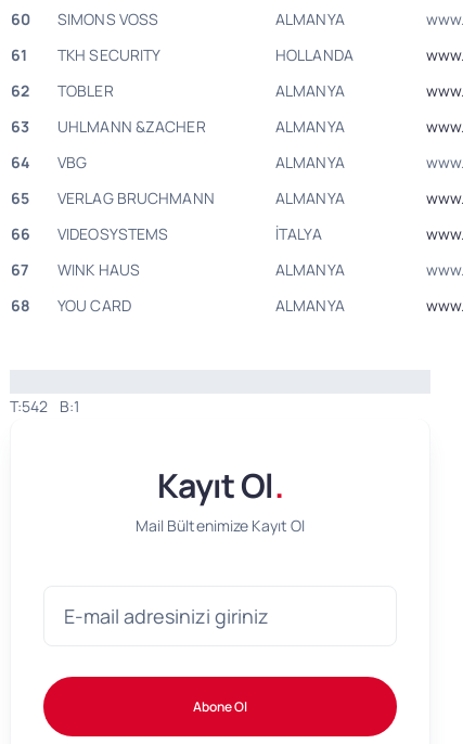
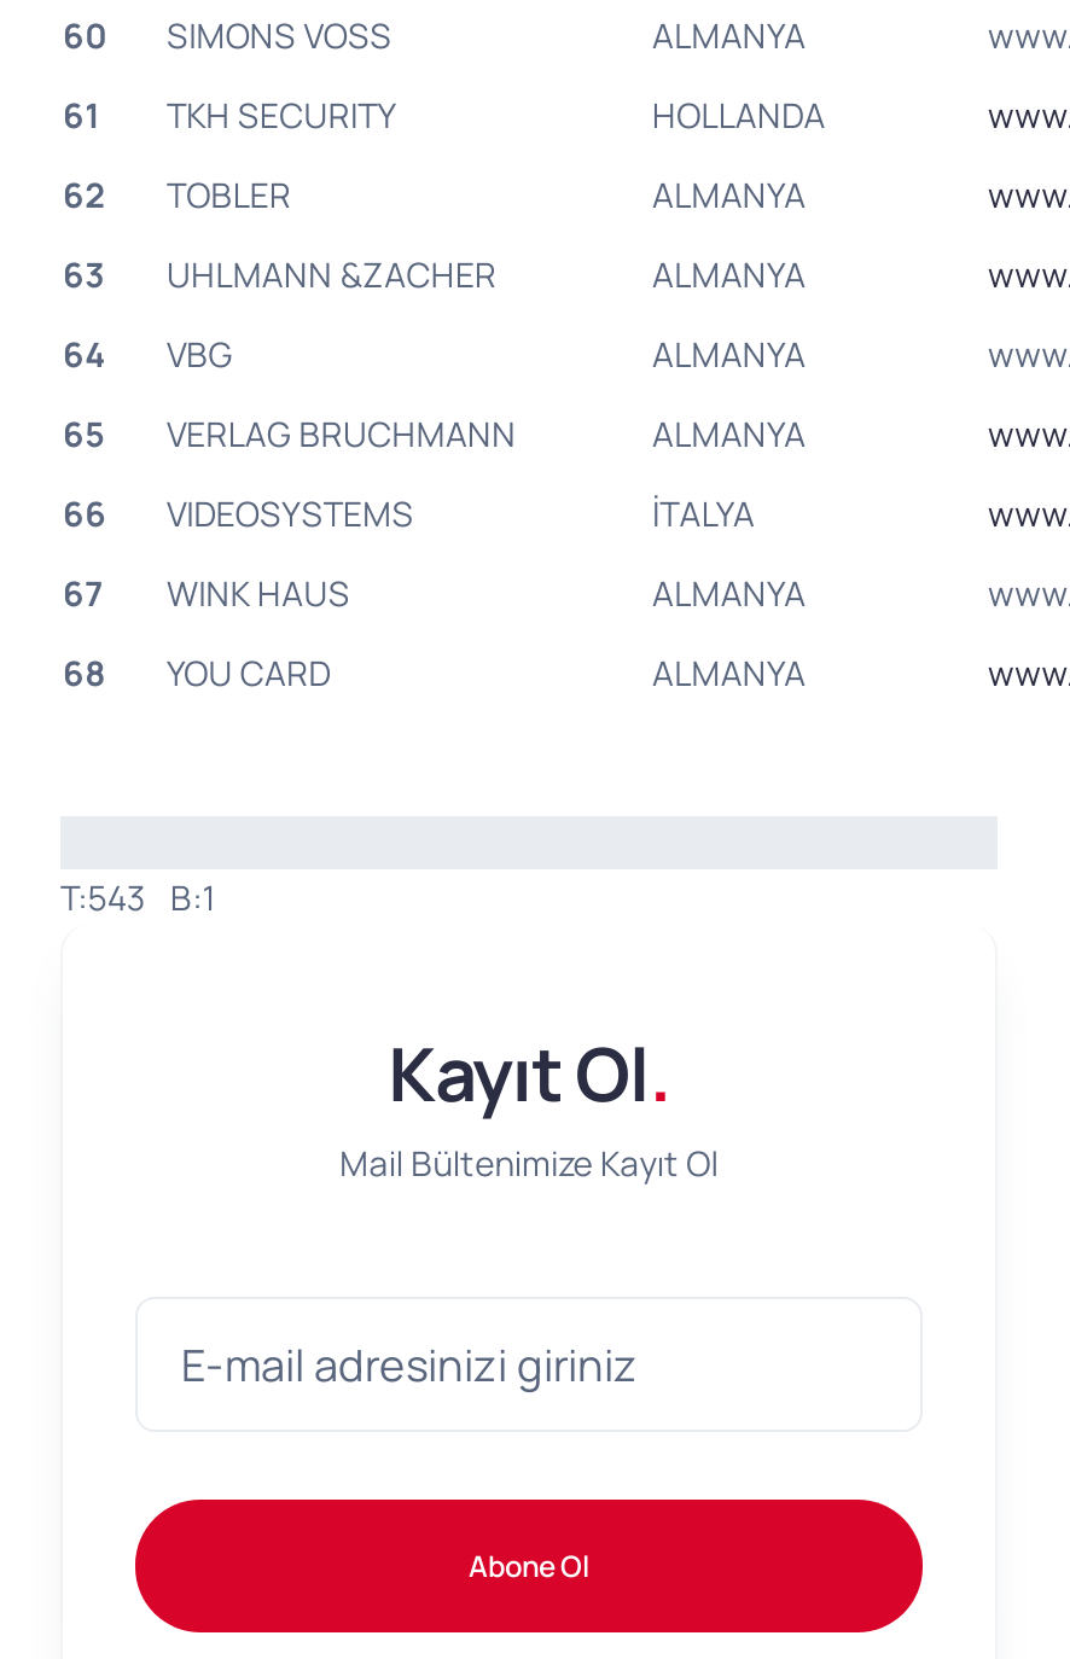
- T:542 B:1
+ T:543 B:1
